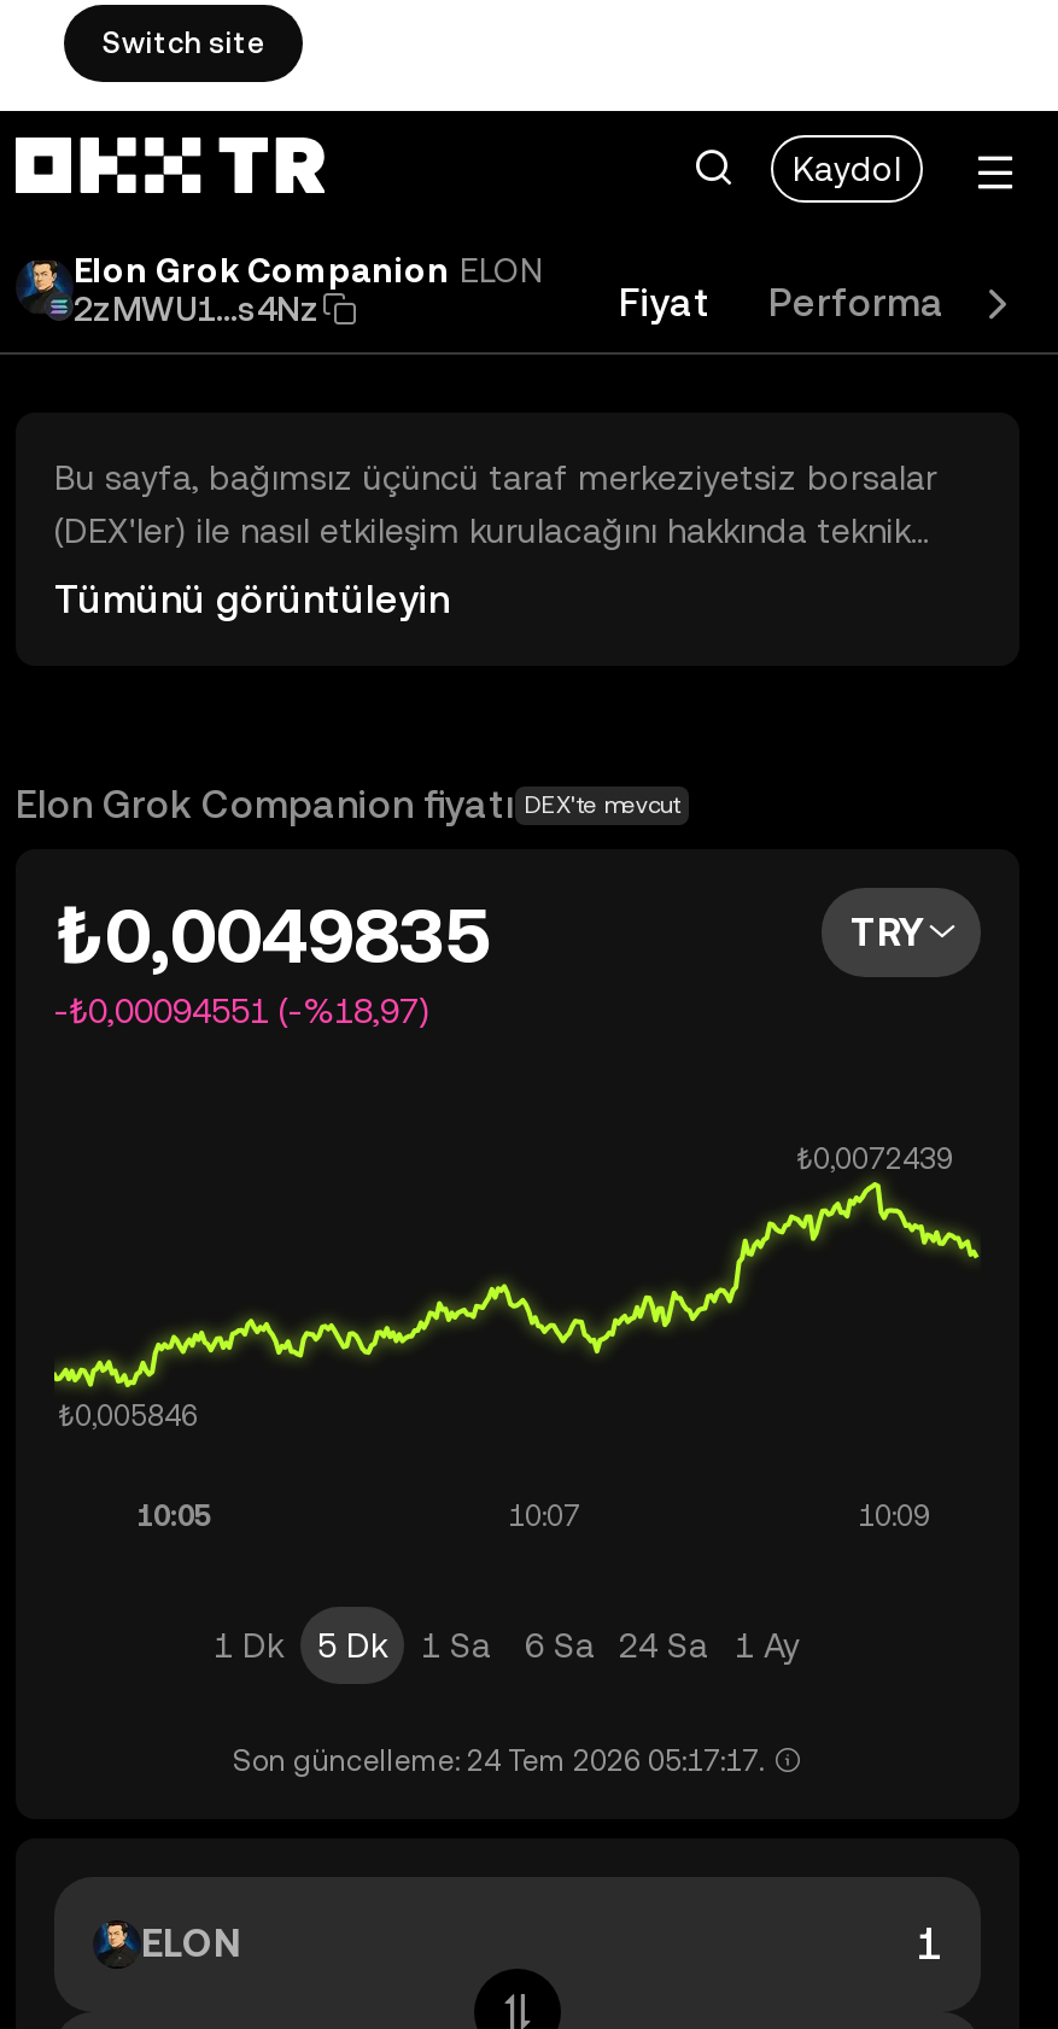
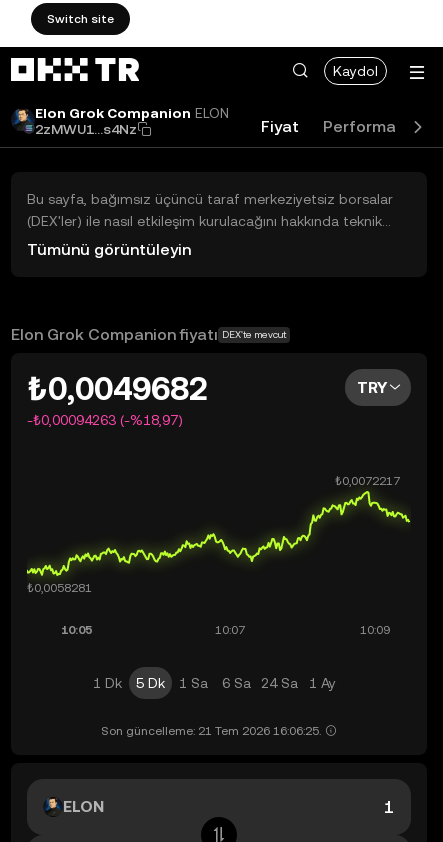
- ₺0,0049835
+ ₺0,0049682

- -₺0,00094551 (-%18,97)
+ -₺0,00094263 (-%18,97)

- Son güncelleme: 24 Tem 2026 05:17:17.
+ Son güncelleme: 21 Tem 2026 16:06:25.
